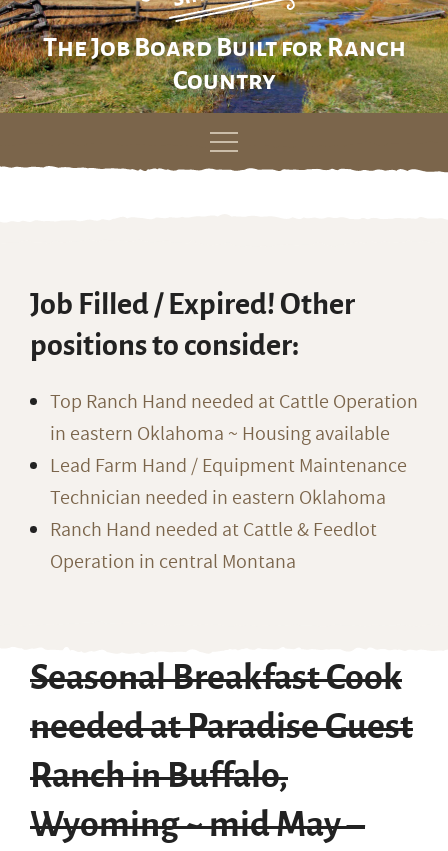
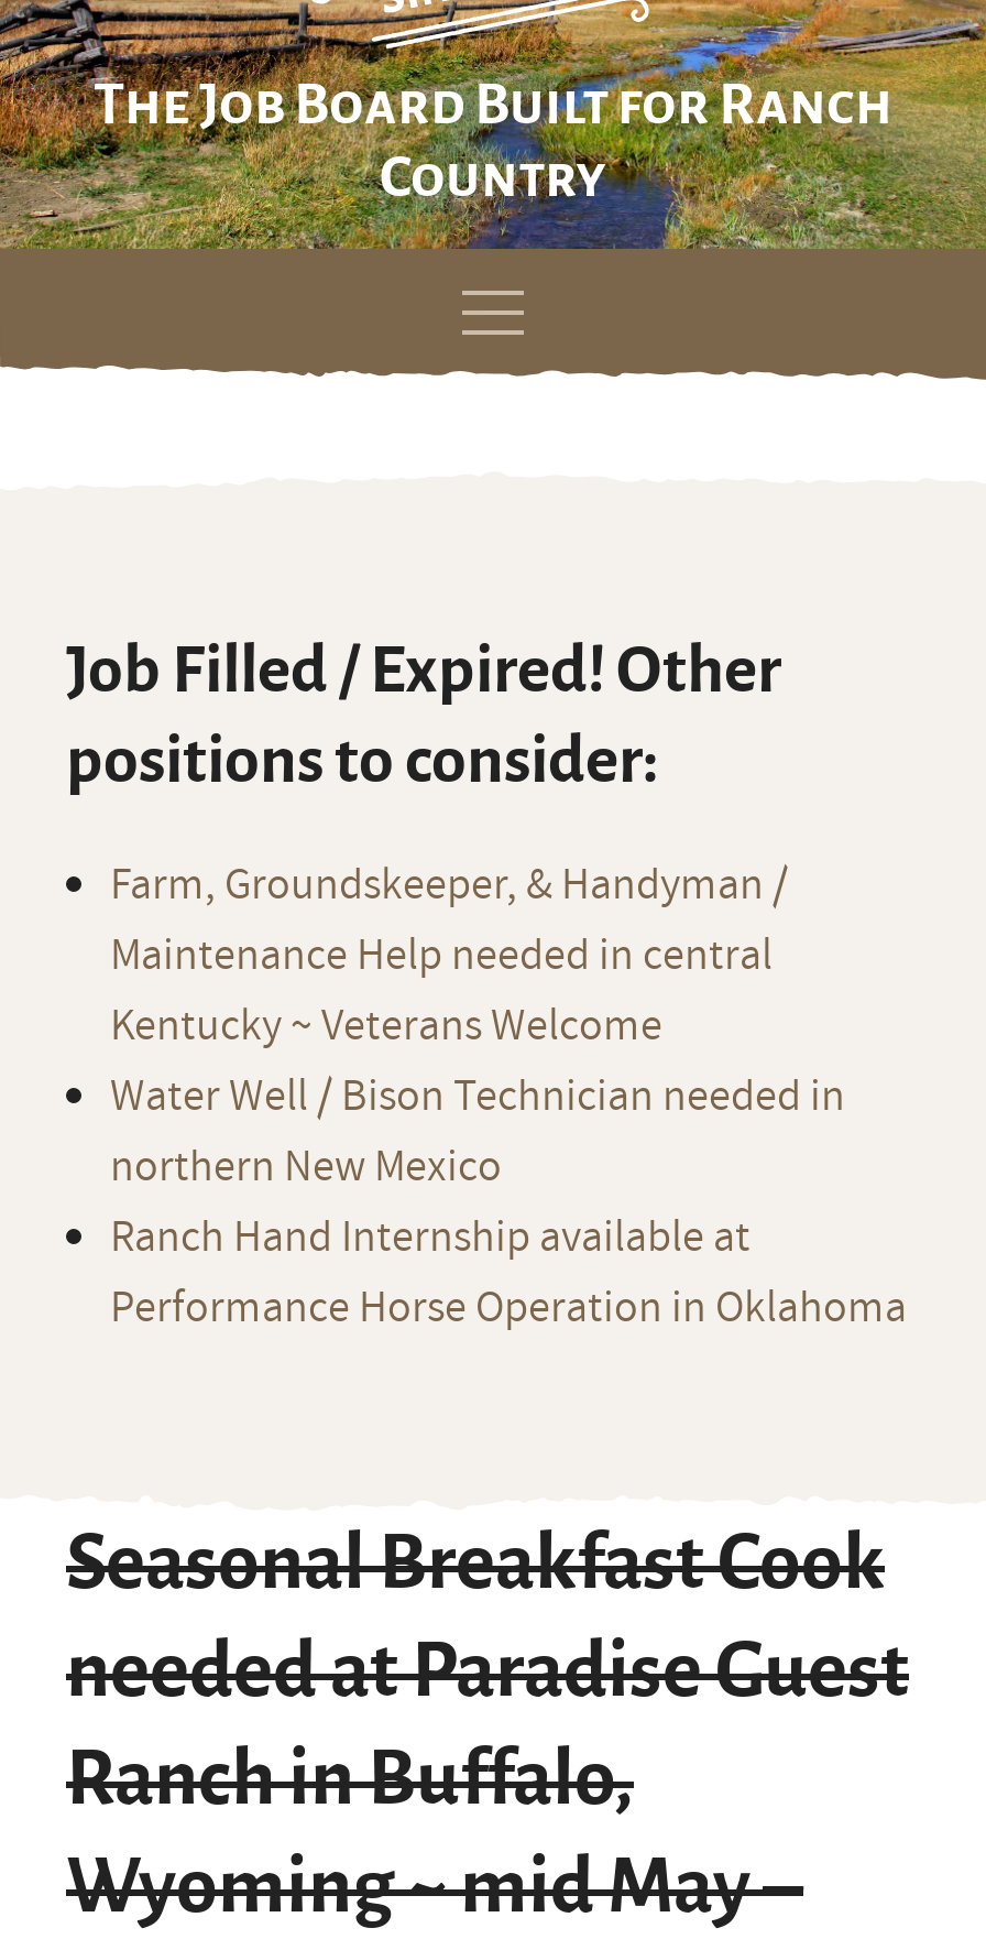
- Top Ranch Hand needed at Cattle Operation
- in eastern Oklahoma ~ Housing available
- Lead Farm Hand / Equipment Maintenance
- Technician needed in eastern Oklahoma
- Ranch Hand needed at Cattle & Feedlot
- Operation in central Montana
+ Farm, Groundskeeper, & Handyman /
+ Maintenance Help needed in central
+ Kentucky ~ Veterans Welcome
+ Water Well / Bison Technician needed in
+ northern New Mexico
+ Ranch Hand Internship available at
+ Performance Horse Operation in Oklahoma
